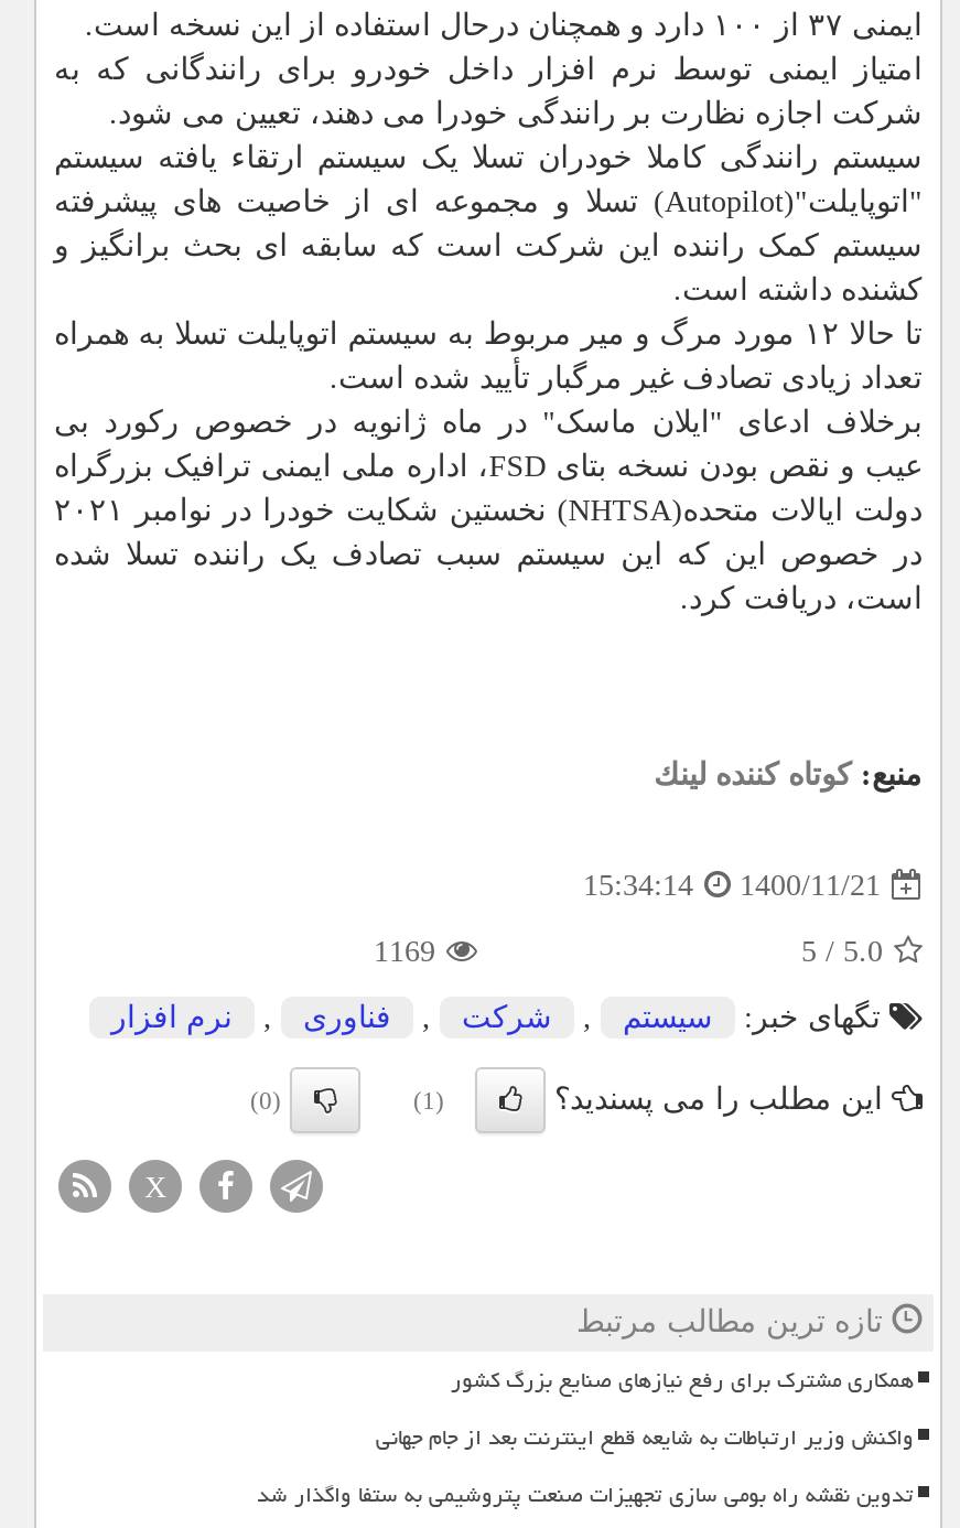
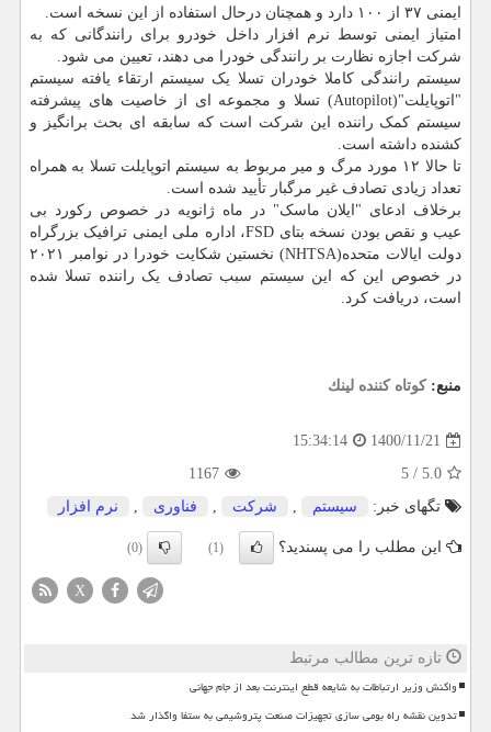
- 1169
+ 1167

- همکاری مشترک برای رفع نیازهای صنایع بزرگ کشور
